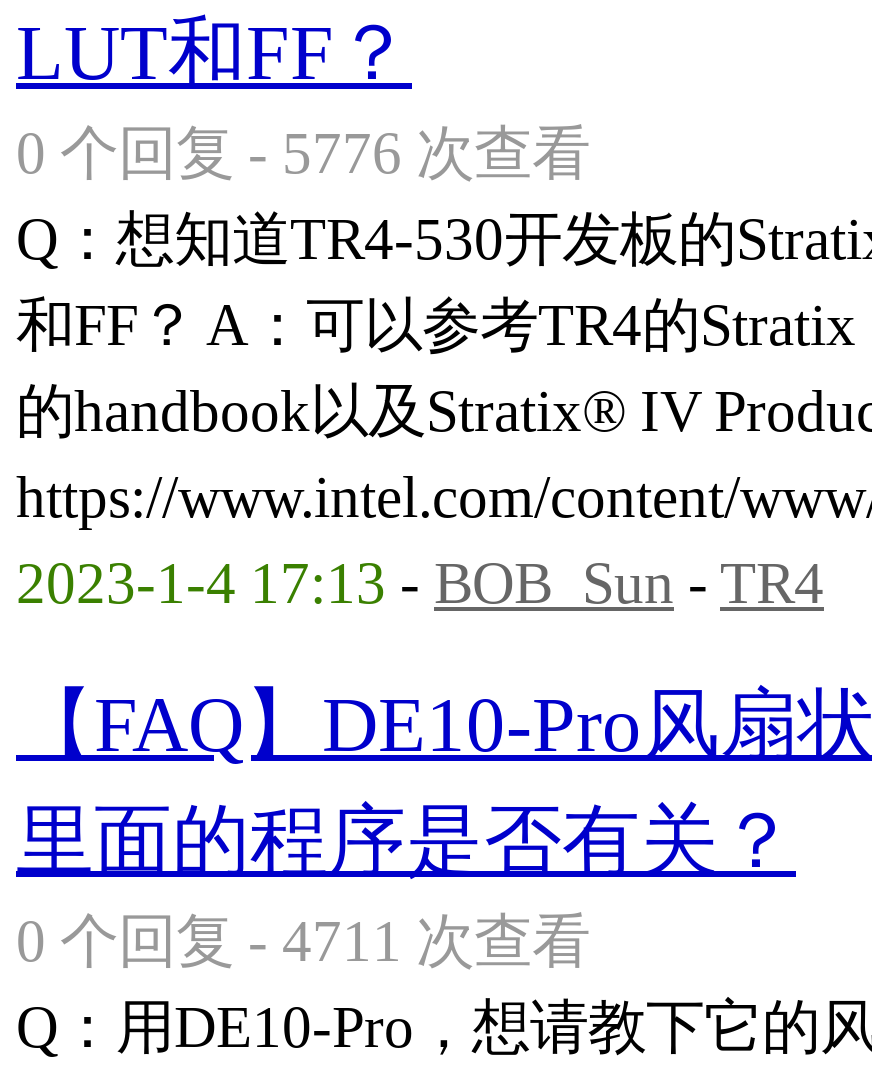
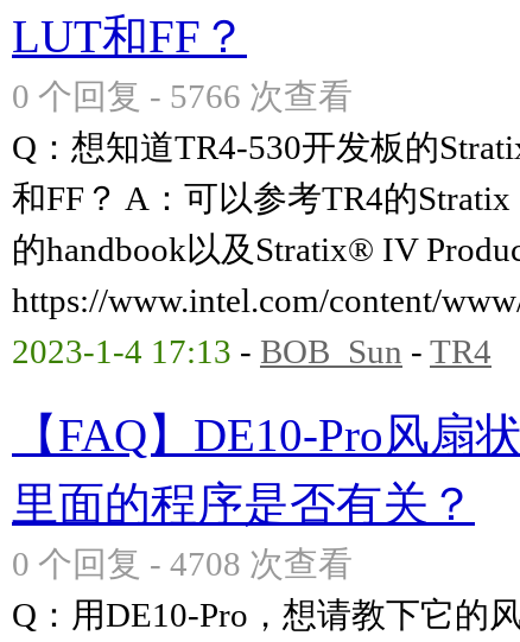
- 0 个回复 - 5776 次查看
+ 0 个回复 - 5766 次查看

- 0 个回复 - 4711 次查看
+ 0 个回复 - 4708 次查看
